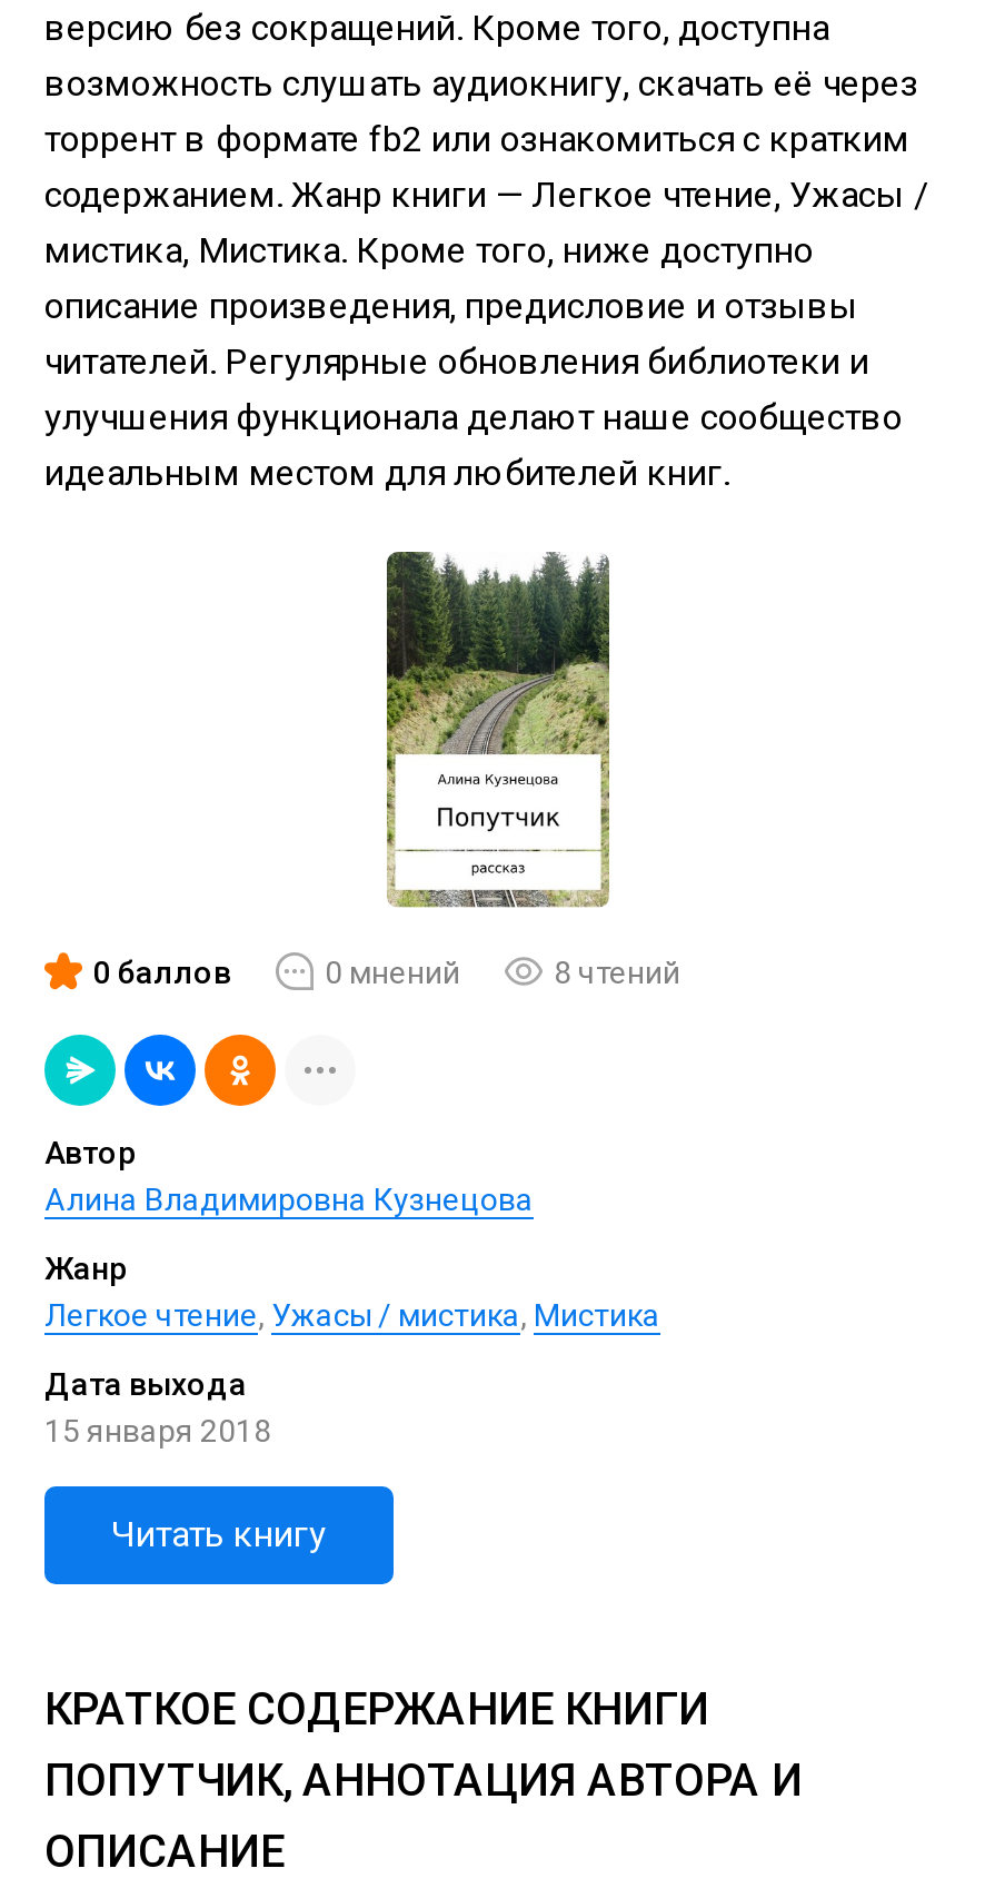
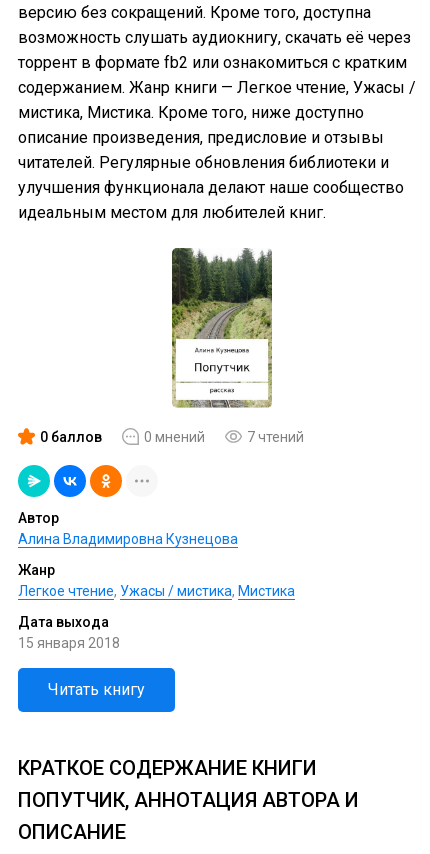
- 8 чтений
+ 7 чтений
